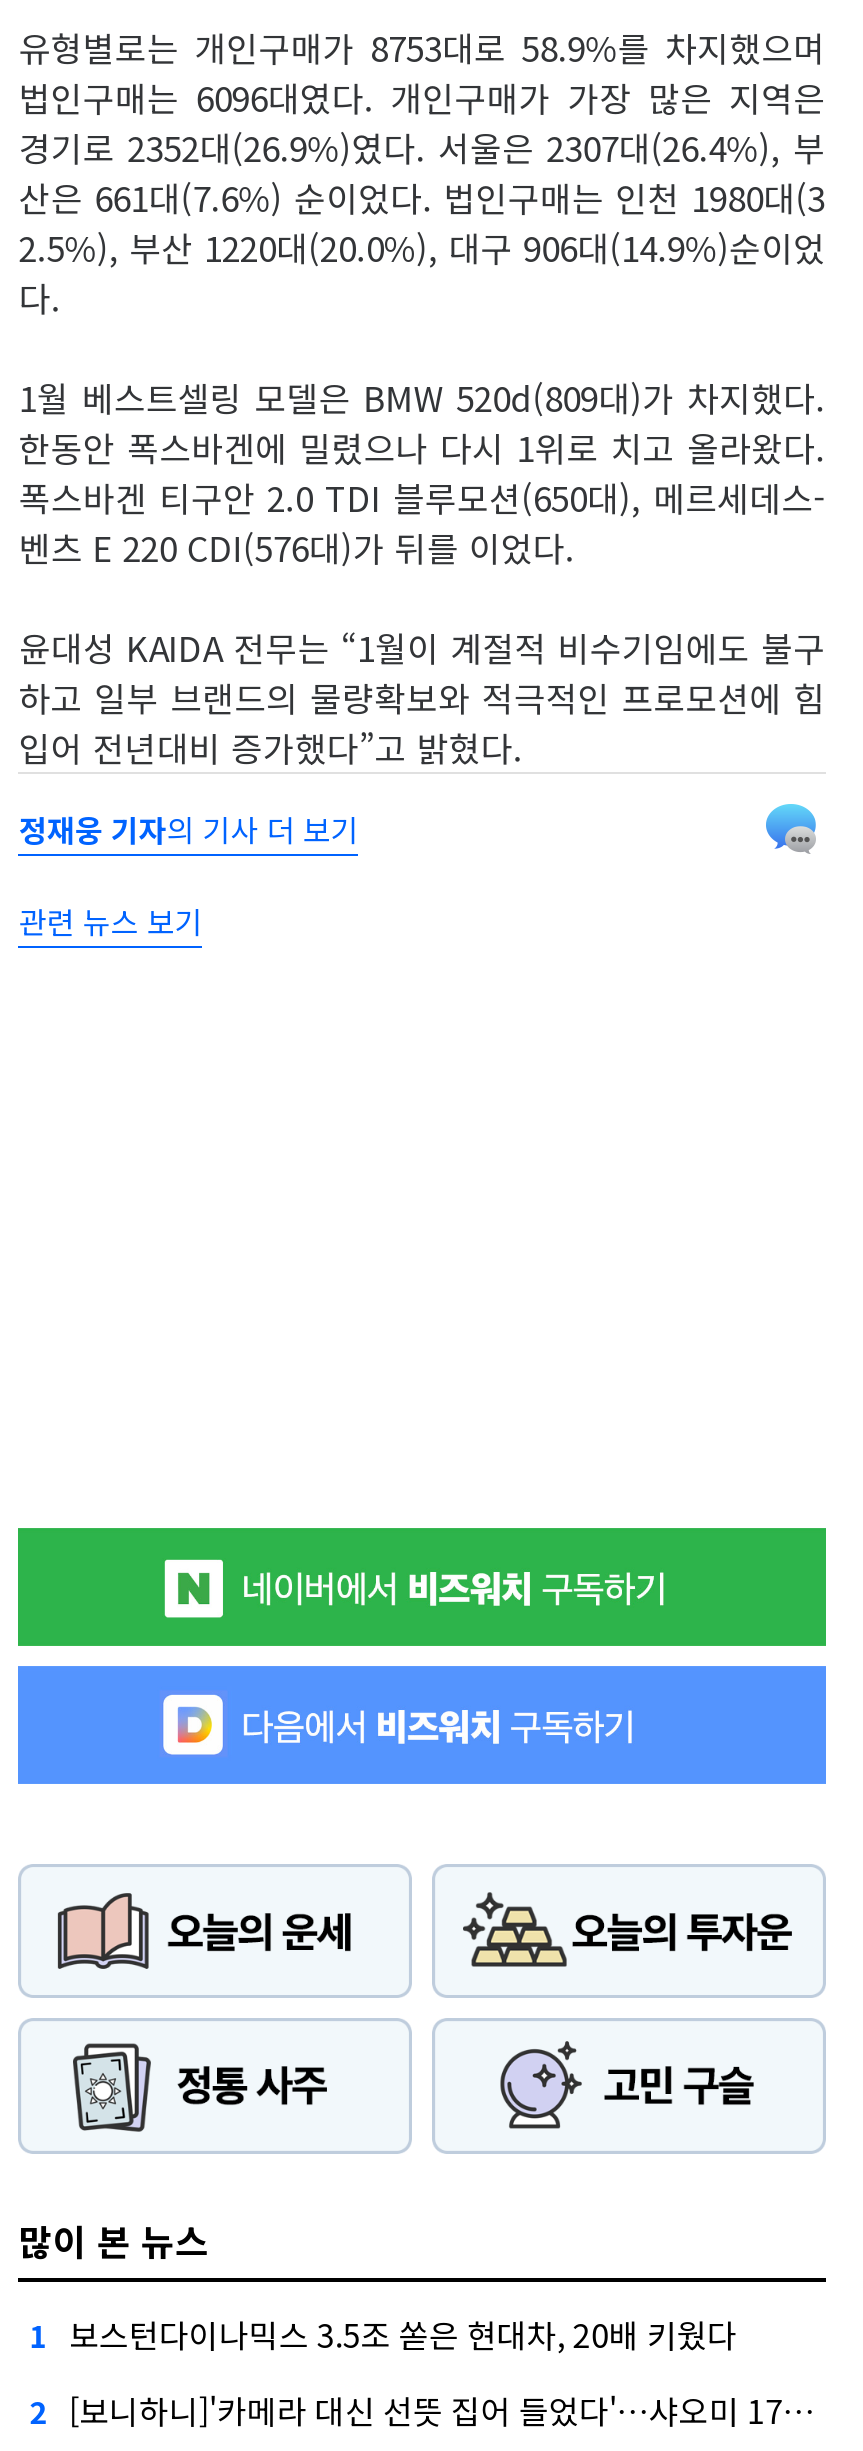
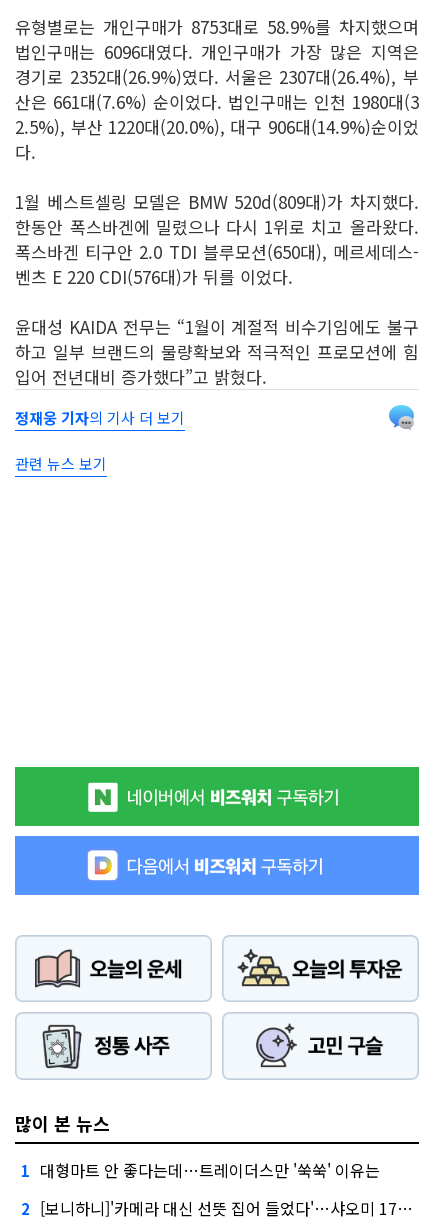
- 1 보스턴다이나믹스 3.5조 쏟은 현대차, 20배 키웠다
+ 1 대형마트 안 좋다는데…트레이더스만 '쑥쑥' 이유는
